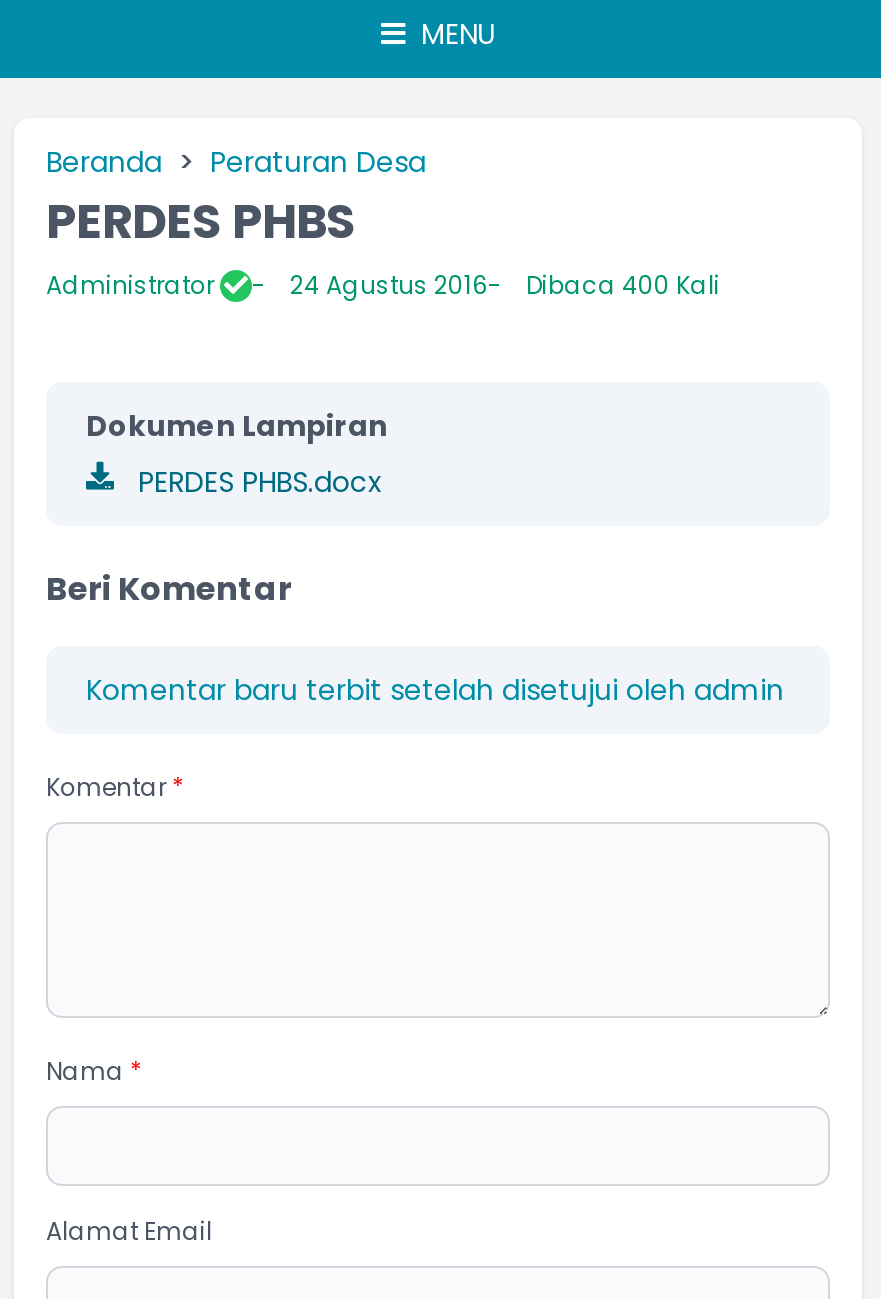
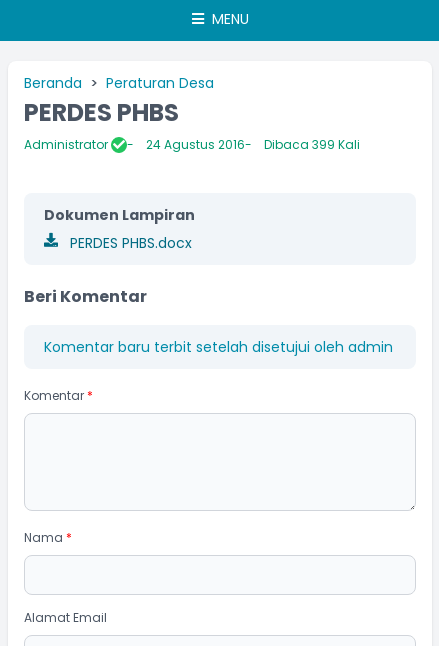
- 24 Agustus 2016 Dibaca 400 Kali
+ 24 Agustus 2016 Dibaca 399 Kali
